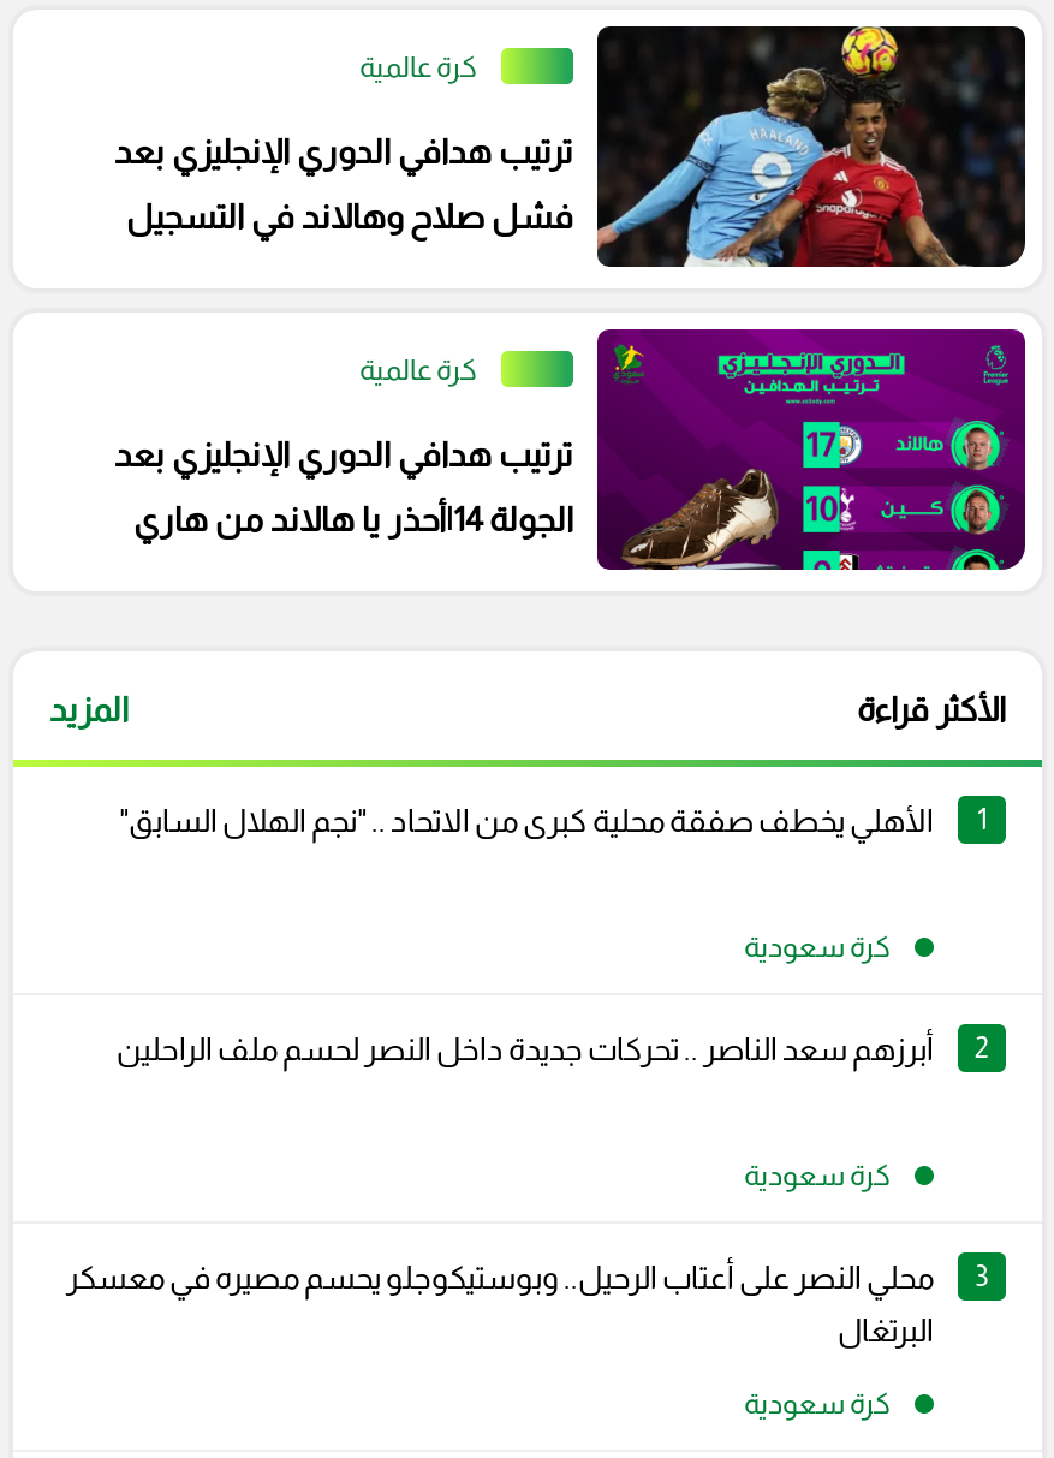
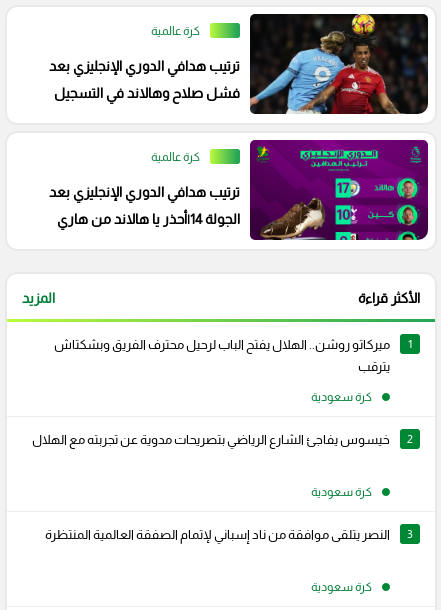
- الأهلي يخطف صفقة محلية كبرى من الاتحاد .. "نجم الهلال السابق"
+ ميركاتو روشن.. الهلال يفتح الباب لرحيل محترف الفريق وبشكتاش
+ يترقب

- أبرزهم سعد الناصر .. تحركات جديدة داخل النصر لحسم ملف الراحلين
+ خيسوس يفاجئ الشارع الرياضي بتصريحات مدوية عن تجربته مع الهلال

- محلي النصر على أعتاب الرحيل.. وبوستيكوجلو يحسم مصيره في معسكر
- البرتغال
+ النصر يتلقى موافقة من ناد إسباني لإتمام الصفقة العالمية المنتظرة
